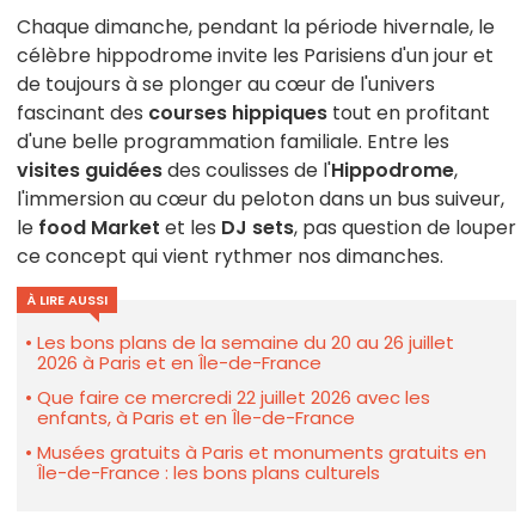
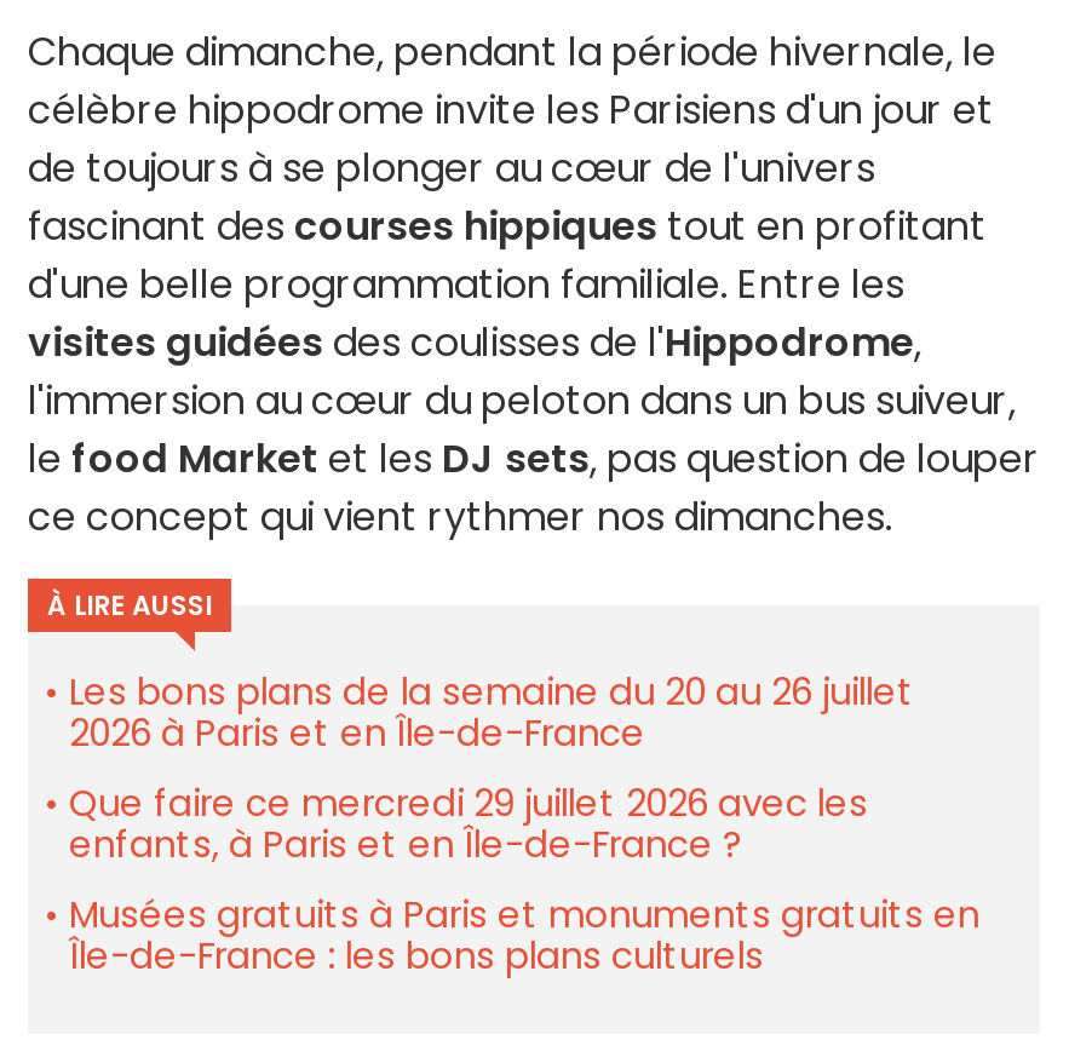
- Que faire ce mercredi 22 juillet 2026 avec les
- enfants, à Paris et en Île-de-France
+ Que faire ce mercredi 29 juillet 2026 avec les
+ enfants, à Paris et en Île-de-France ?
